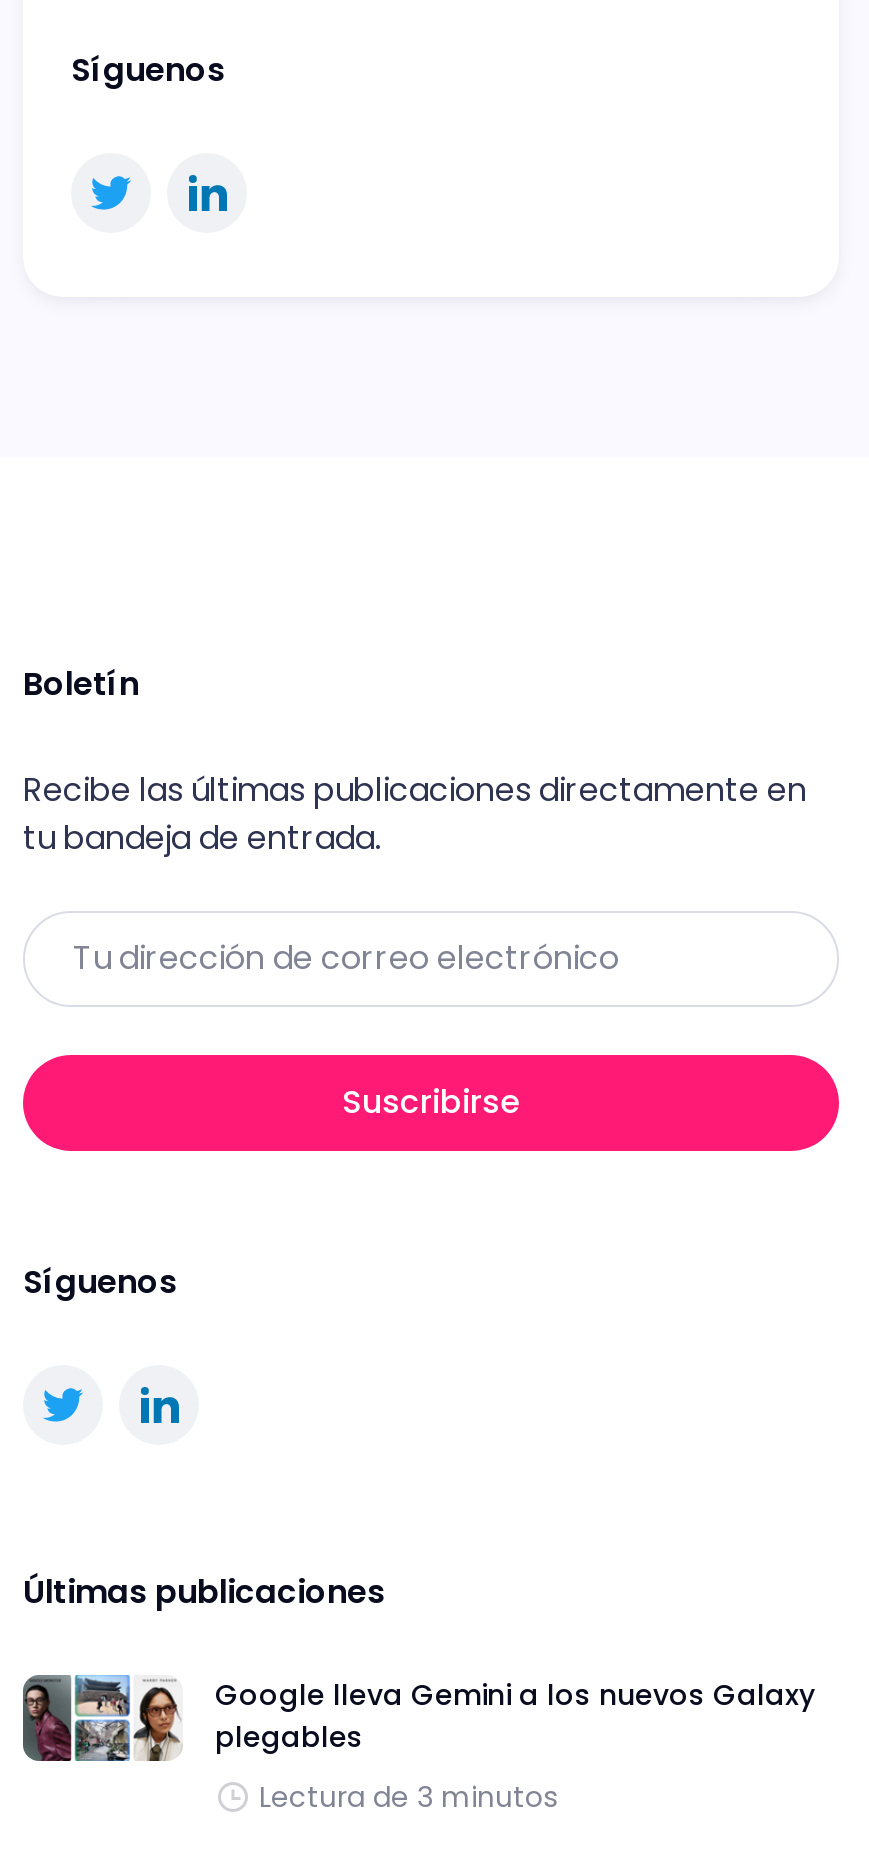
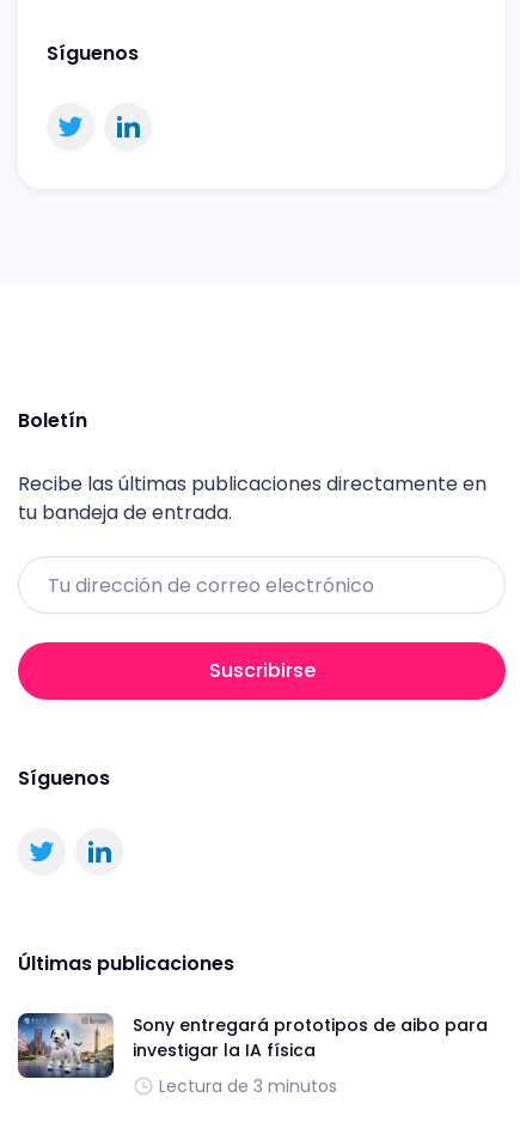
- [image]
- Google lleva Gemini a los nuevos Galaxy
- plegables
+ [image]
+ Sony entregará prototipos de aibo para
+ investigar la IA física
